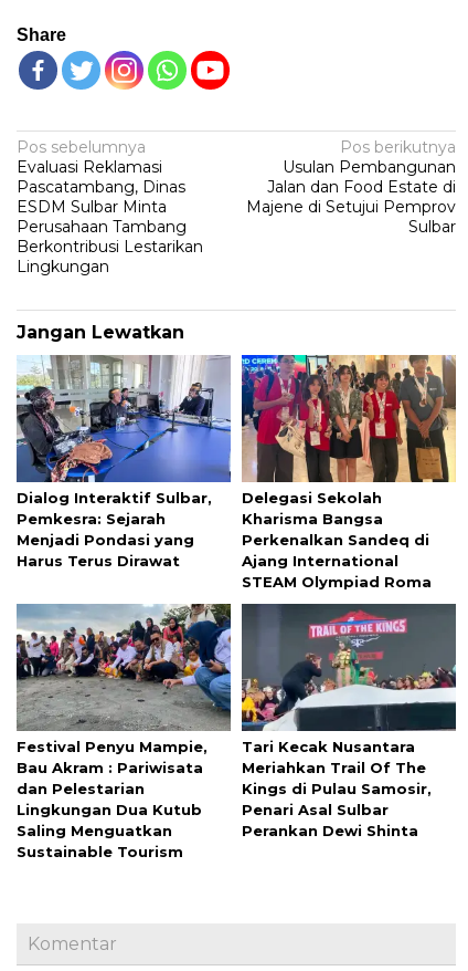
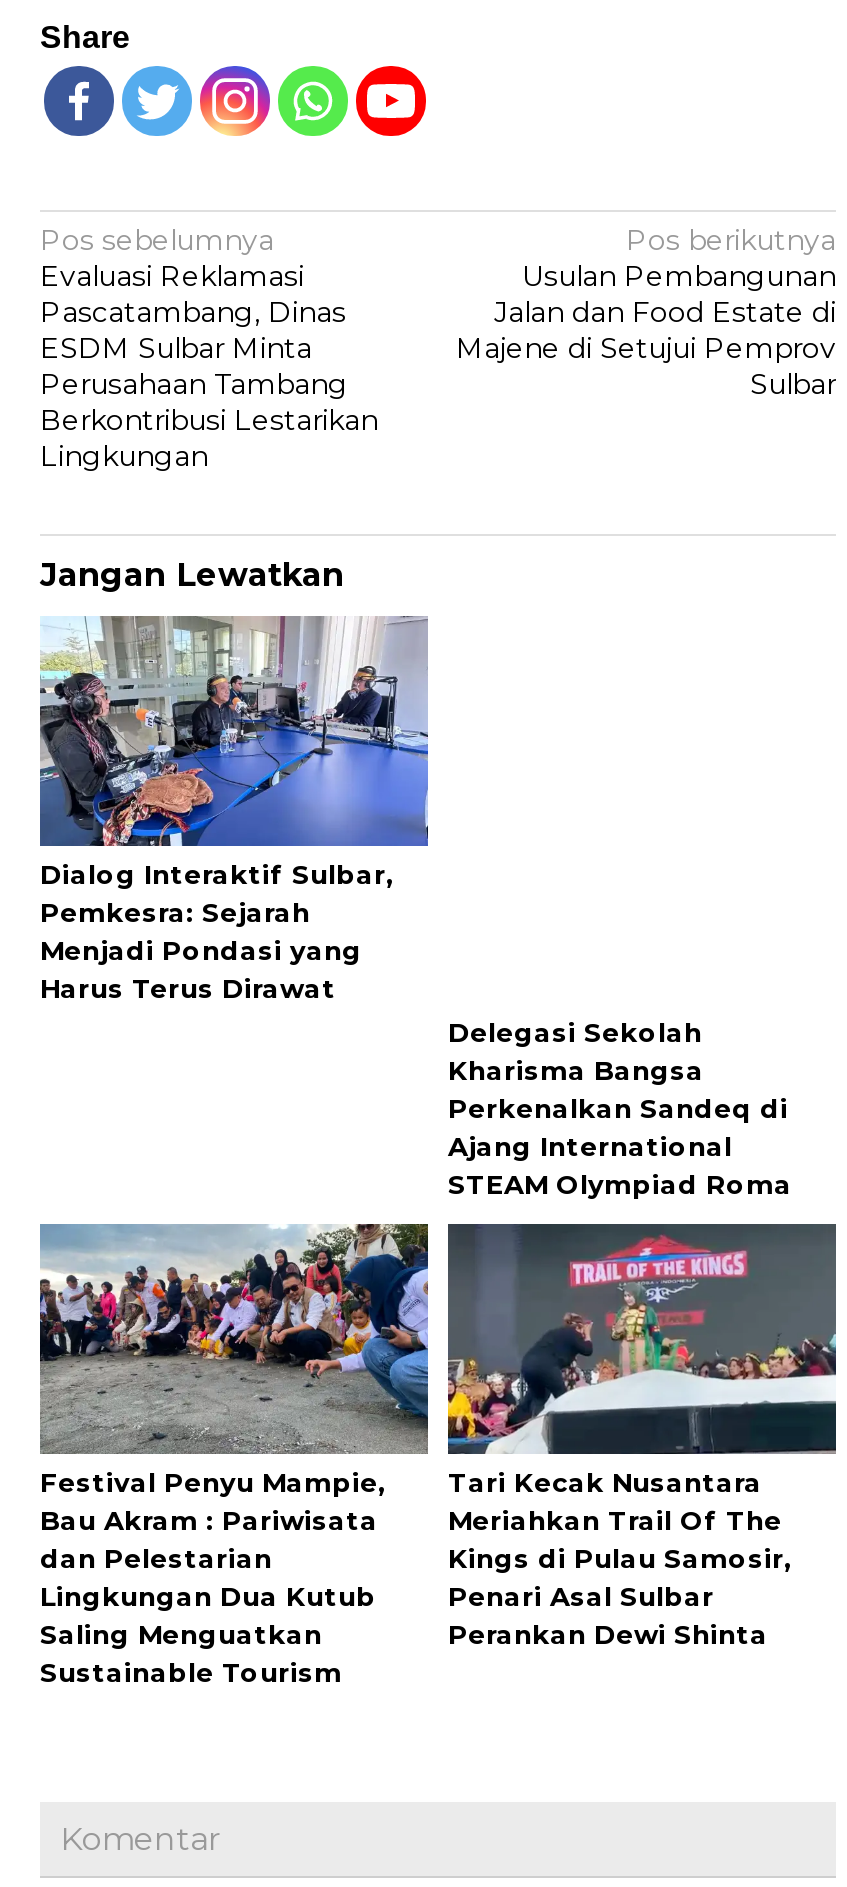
- [image]
